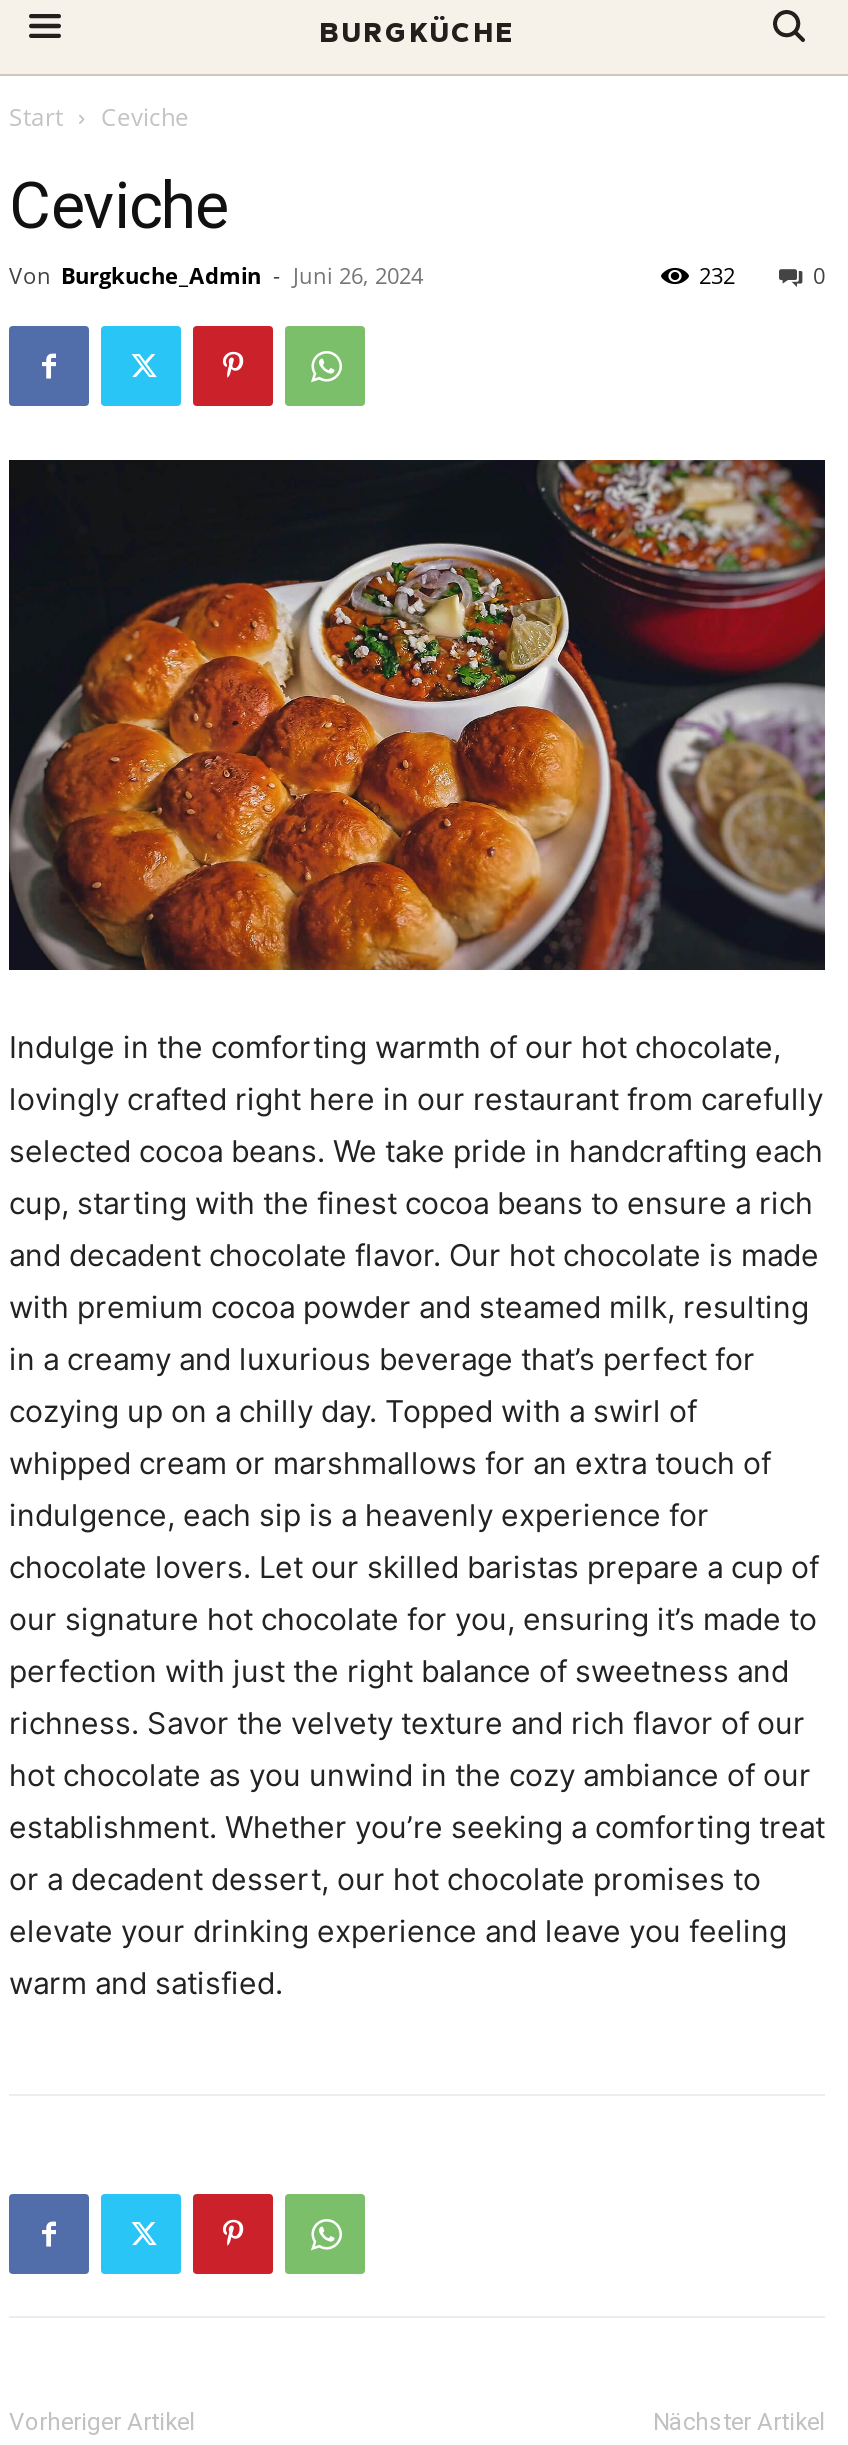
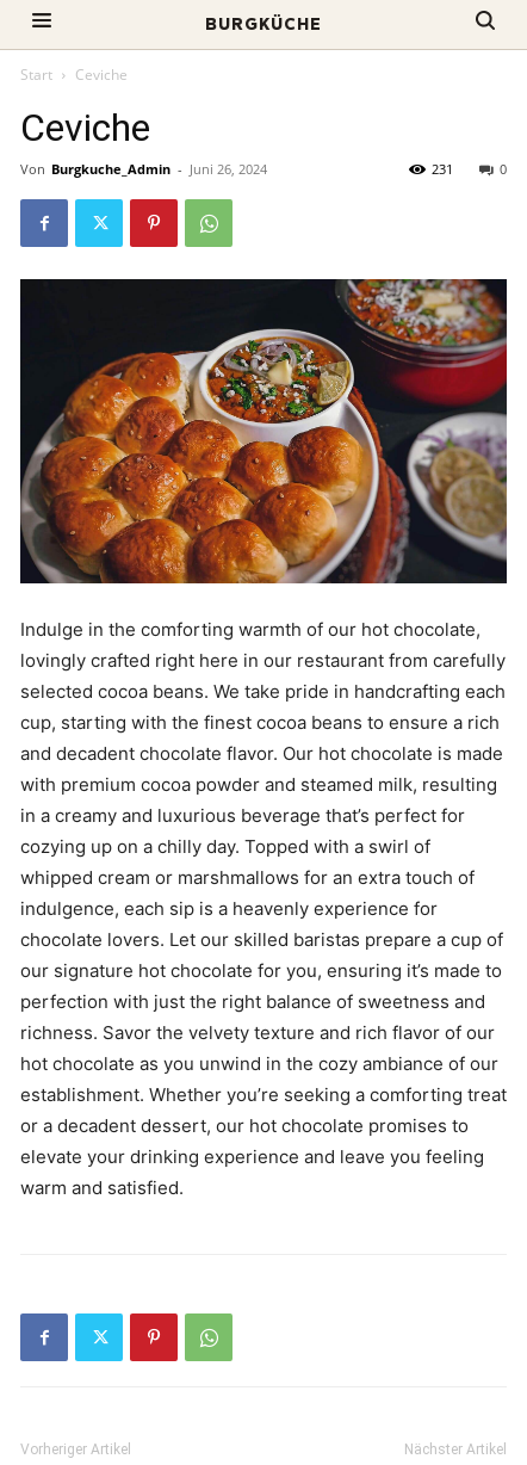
- 232
+ 231
